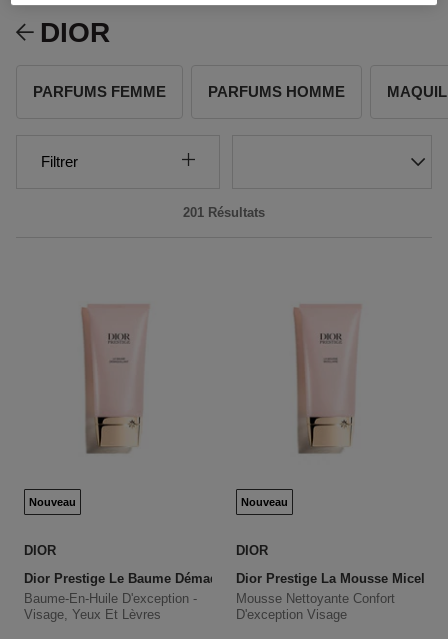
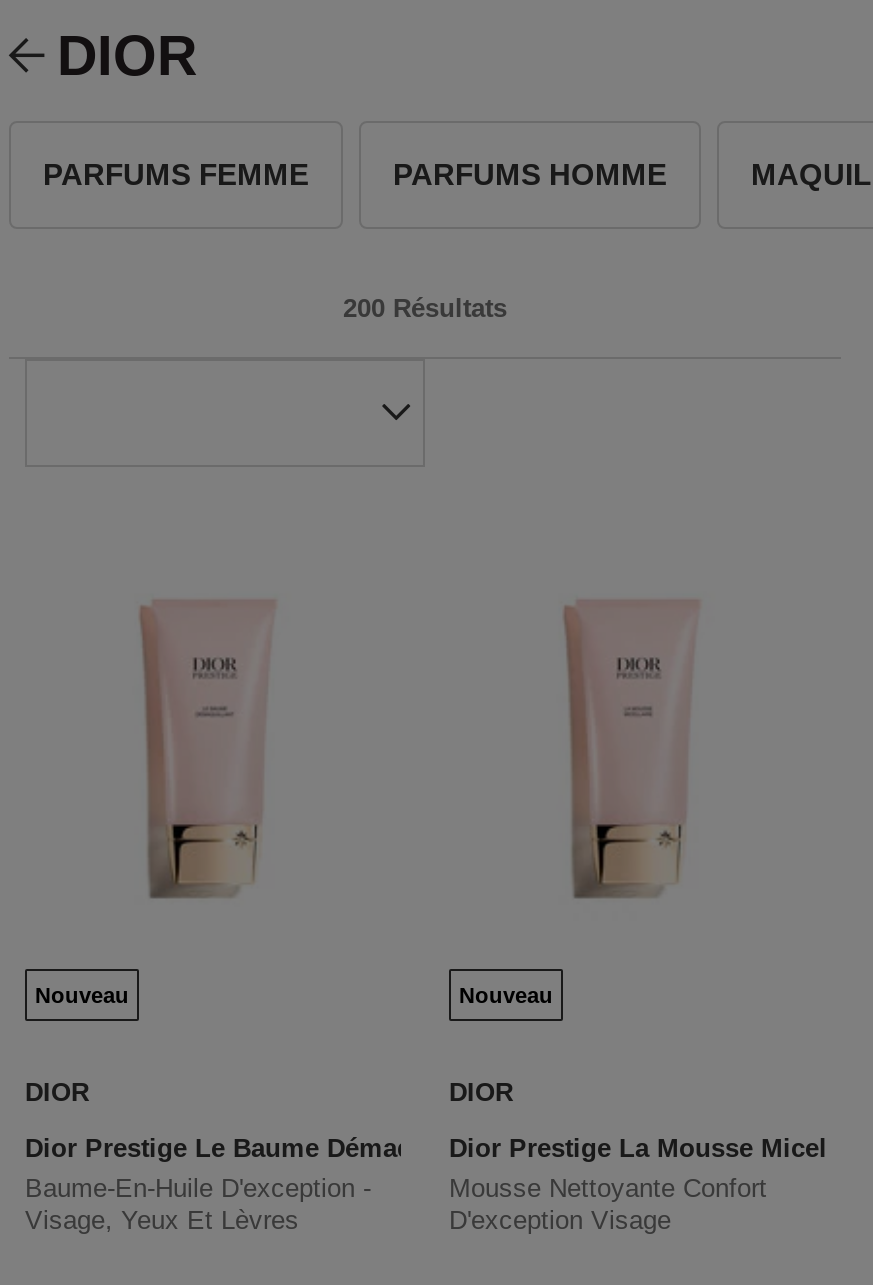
- Filtrer
- 201 Résultats
+ 200 Résultats
